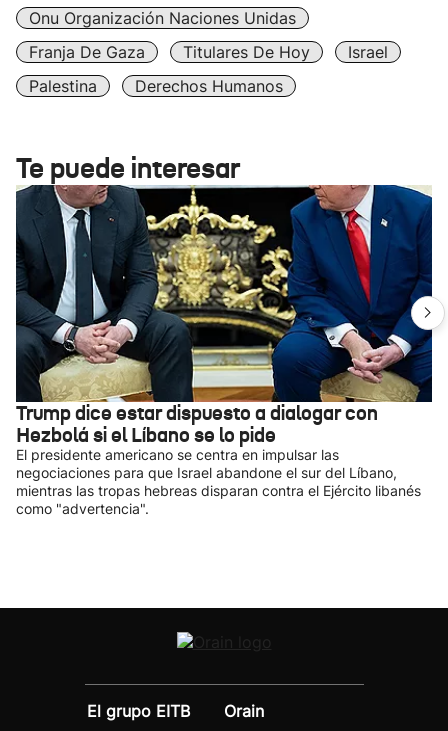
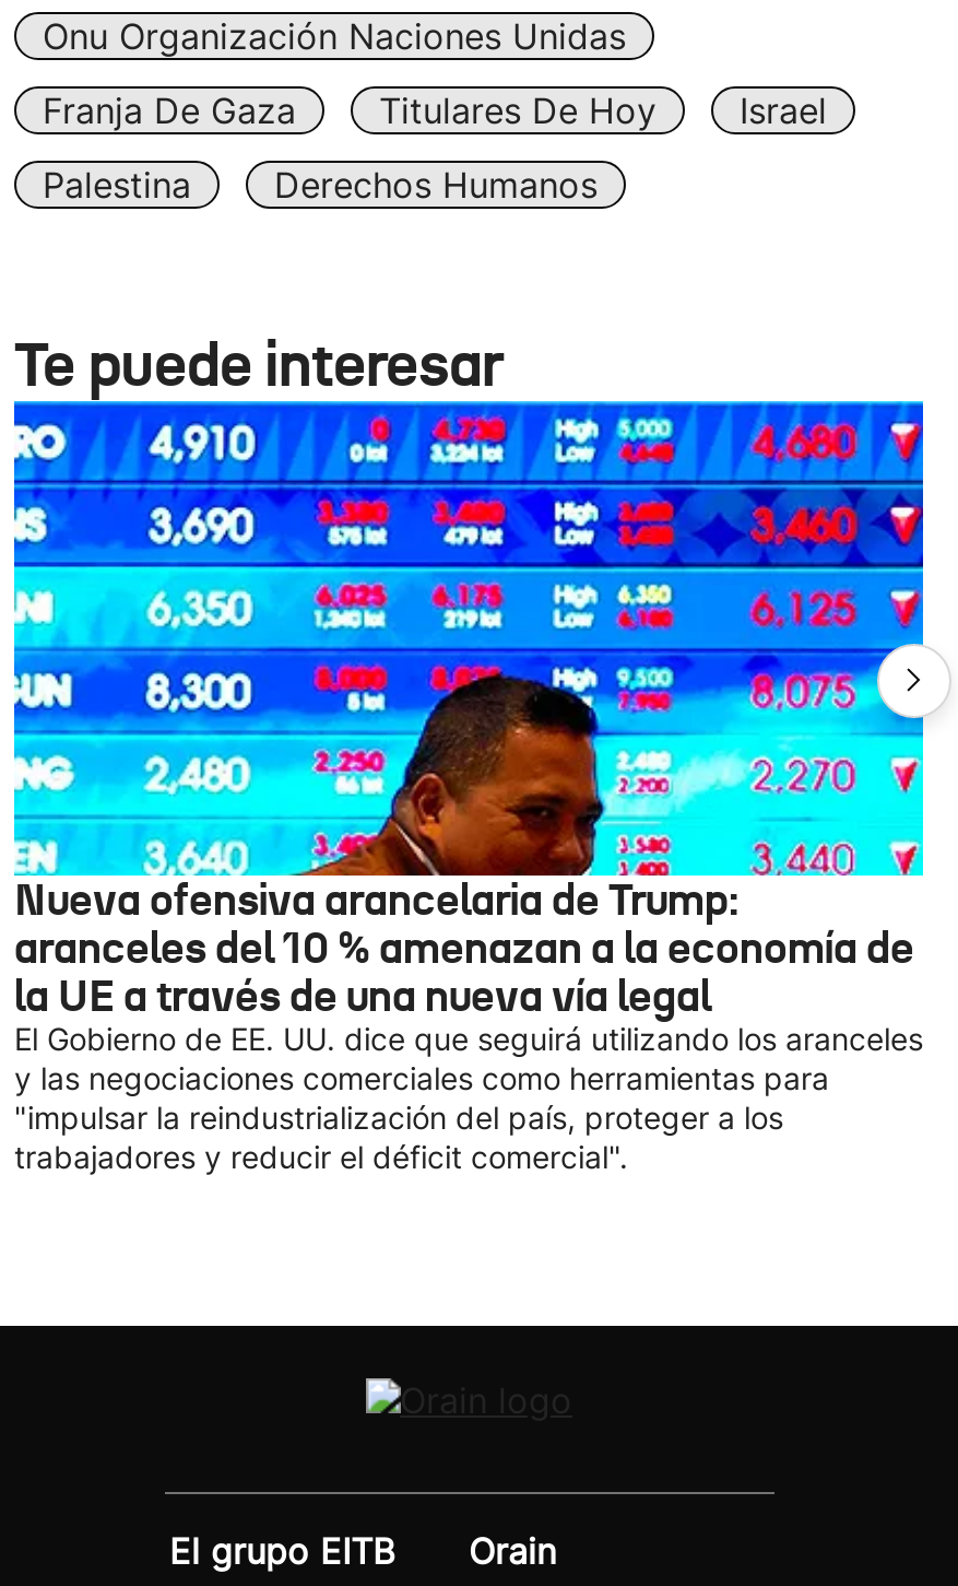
- [image]
- Trump dice estar dispuesto a dialogar con
- Hezbolá si el Líbano se lo pide
- El presidente americano se centra en impulsar las
- negociaciones para que Israel abandone el sur del Líbano,
- mientras las tropas hebreas disparan contra el Ejército libanés
- como "advertencia".
+ [image]
+ Nueva ofensiva arancelaria de Trump:
+ aranceles del 10 % amenazan a la economía de
+ la UE a través de una nueva vía legal
+ El Gobierno de EE. UU. dice que seguirá utilizando los aranceles
+ y las negociaciones comerciales como herramientas para
+ "impulsar la reindustrialización del país, proteger a los
+ trabajadores y reducir el déficit comercial".
